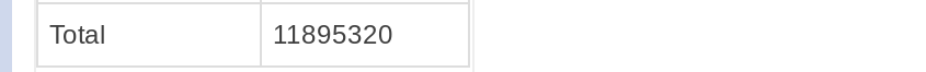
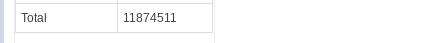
- 11895320
+ 11874511
